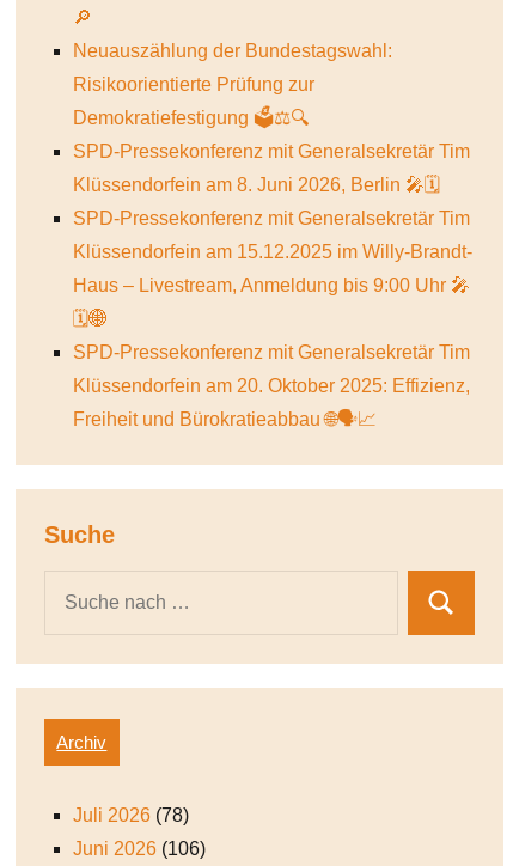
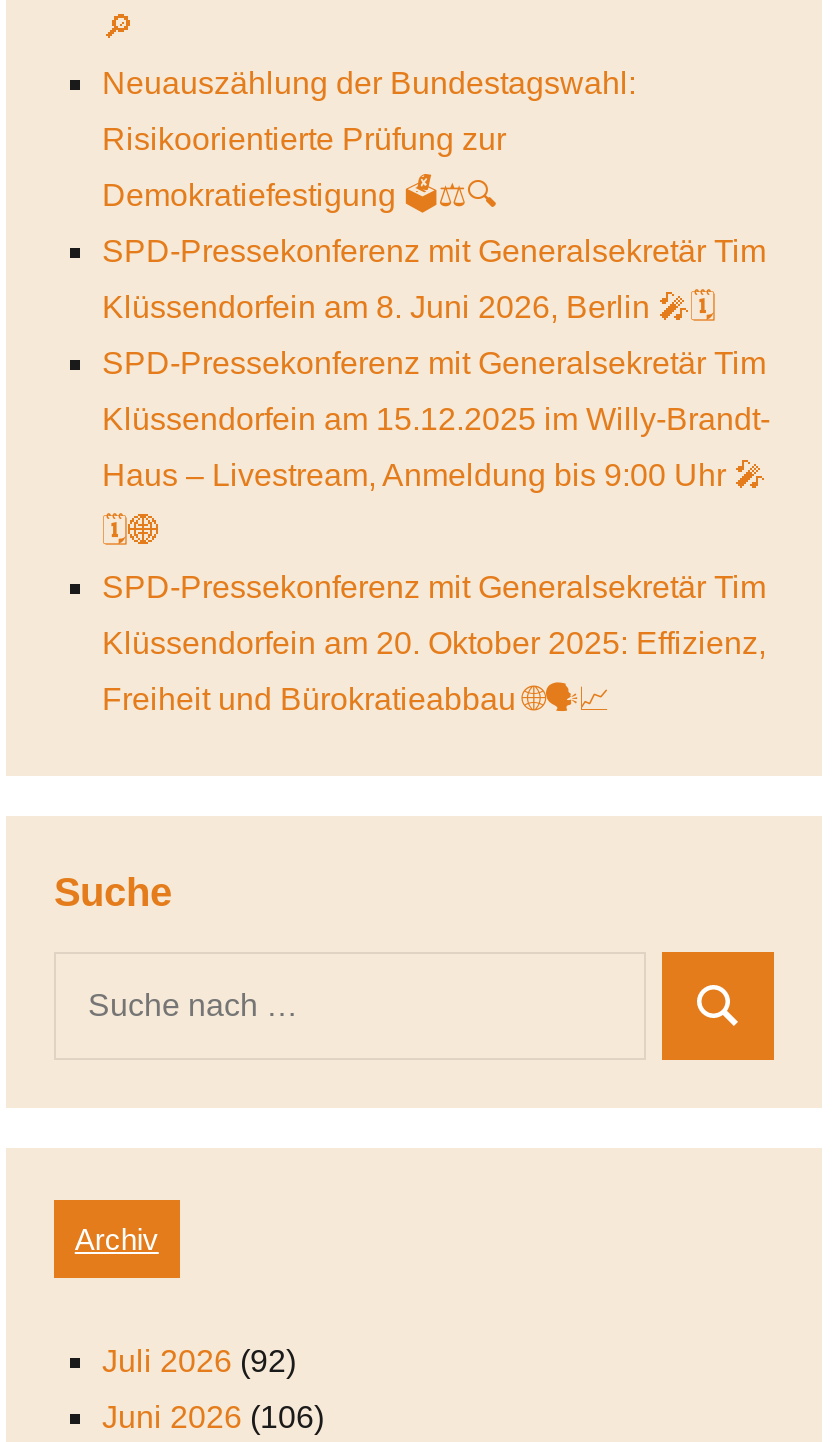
- Juli 2026 (78)
+ Juli 2026 (92)
